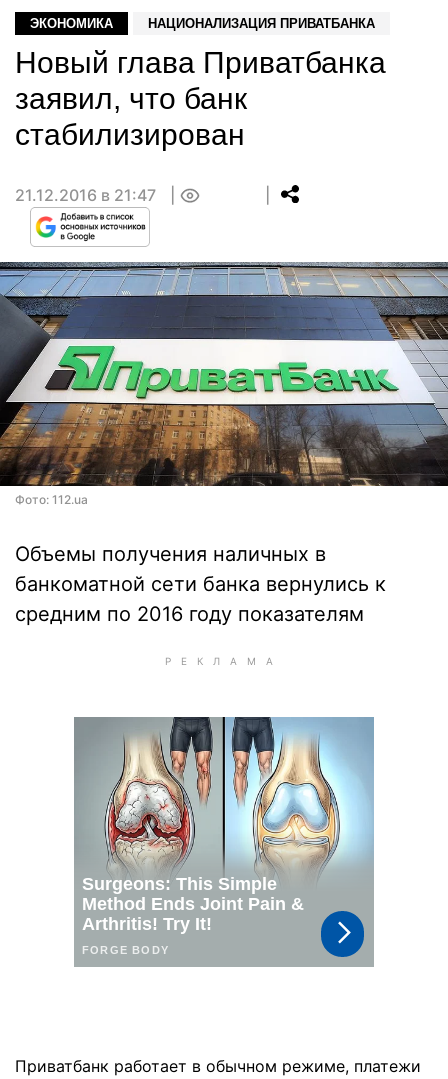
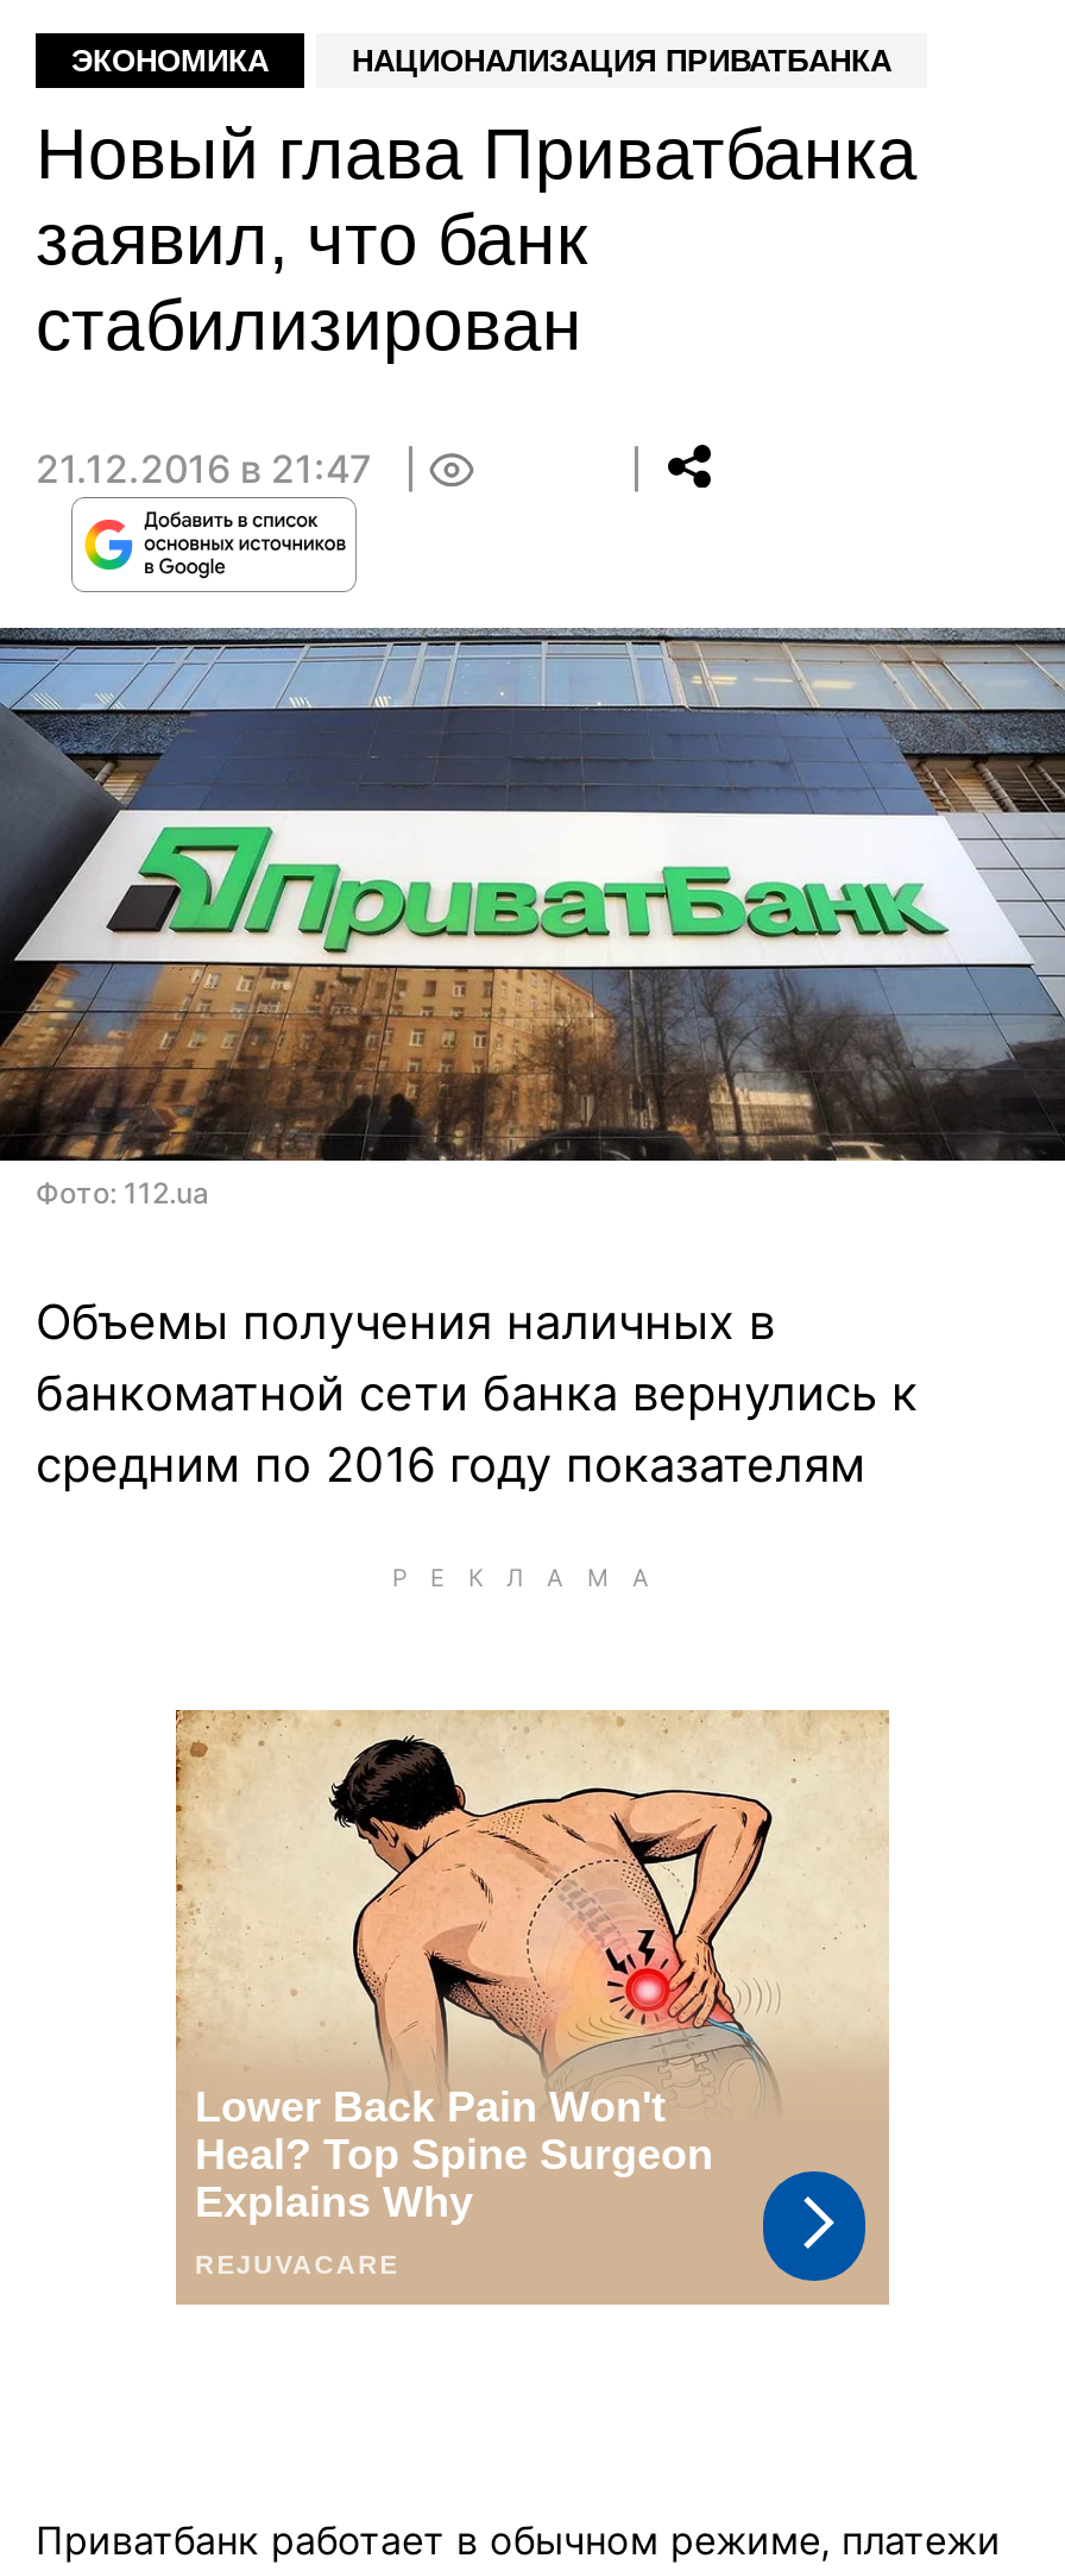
- [image]
+ [image]
